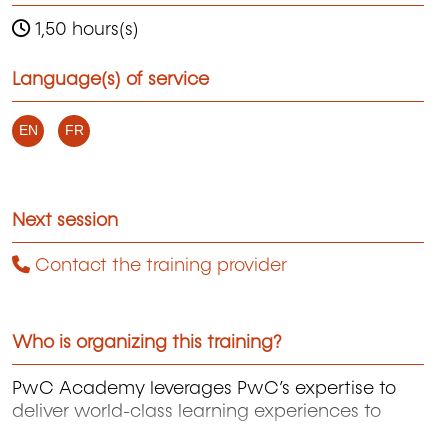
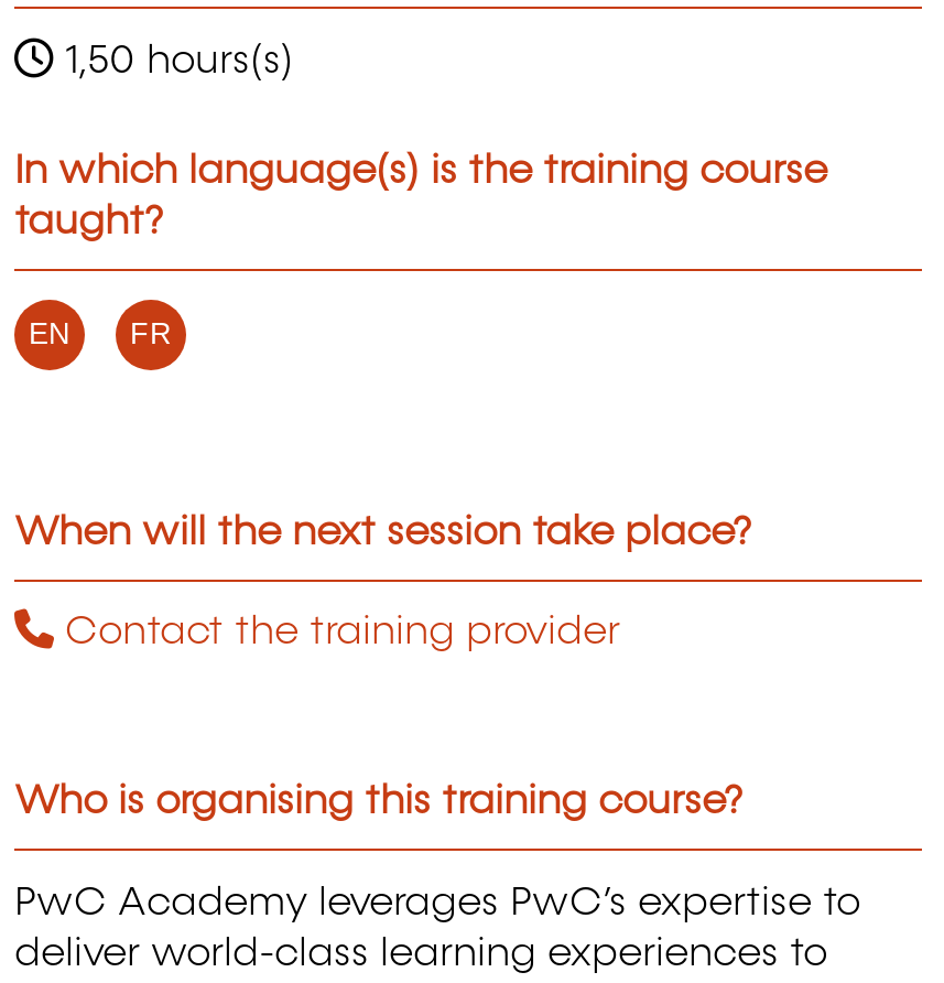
- Language(s) of service
+ In which language(s) is the training course
+ taught?

- Next session
+ When will the next session take place?

- Who is organizing this training?
+ Who is organising this training course?
